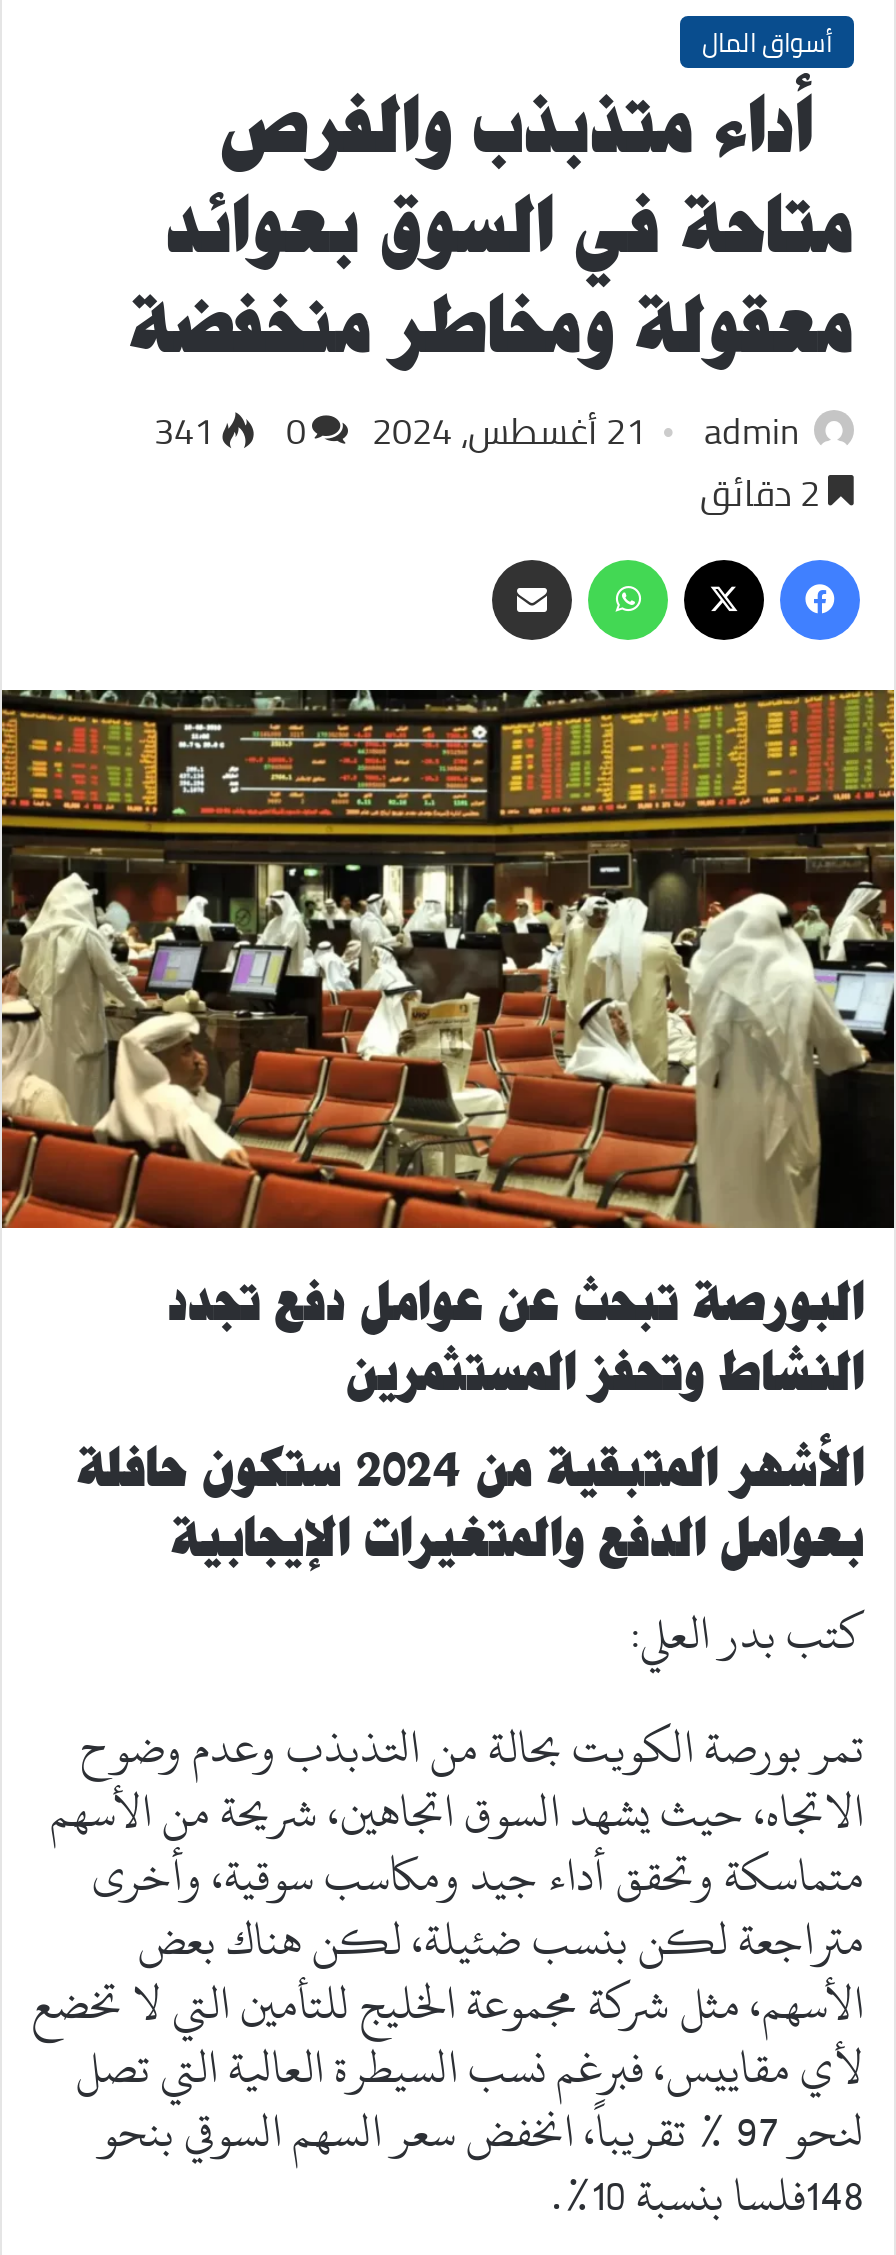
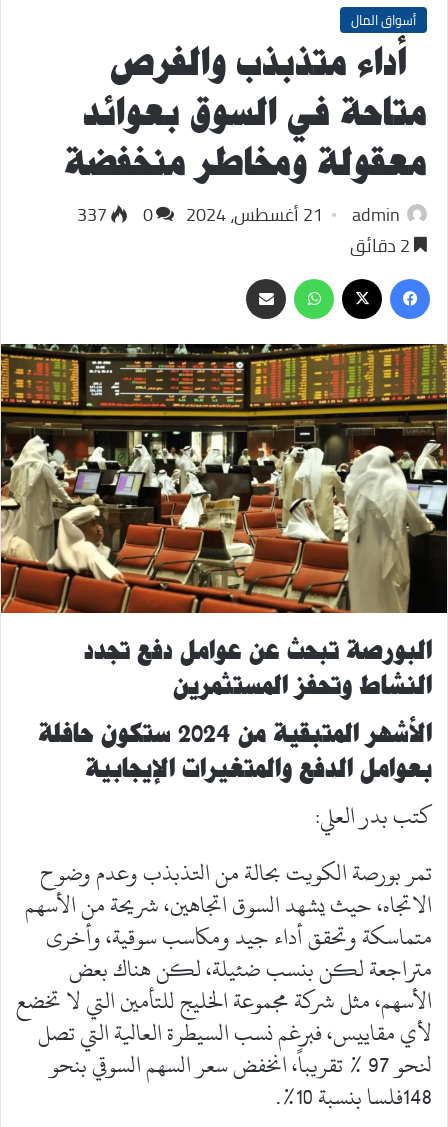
- 341
+ 337
